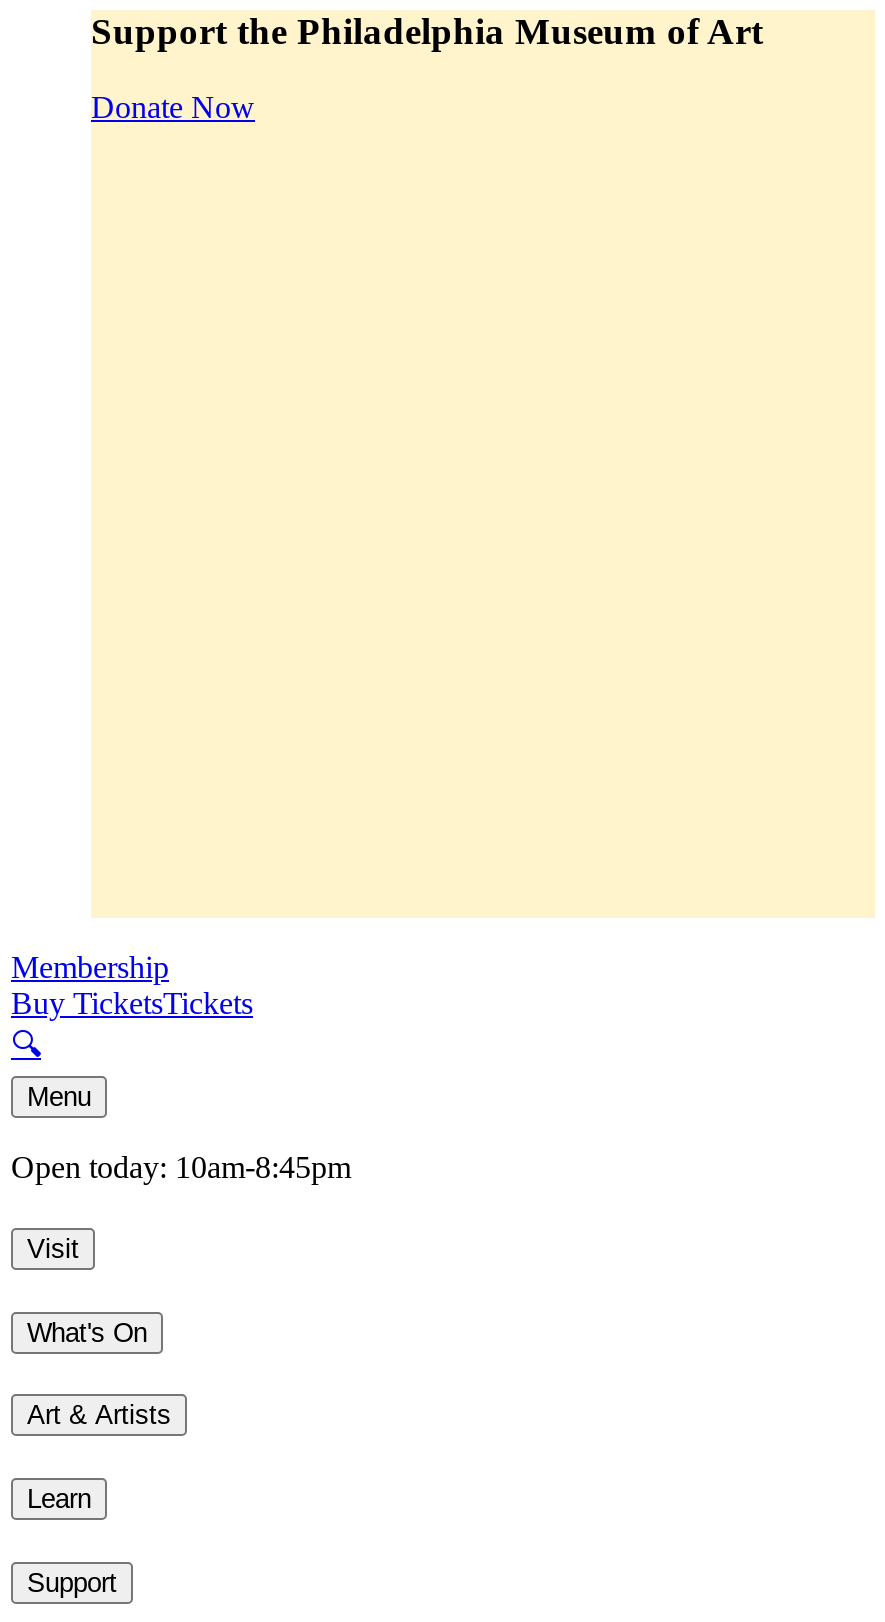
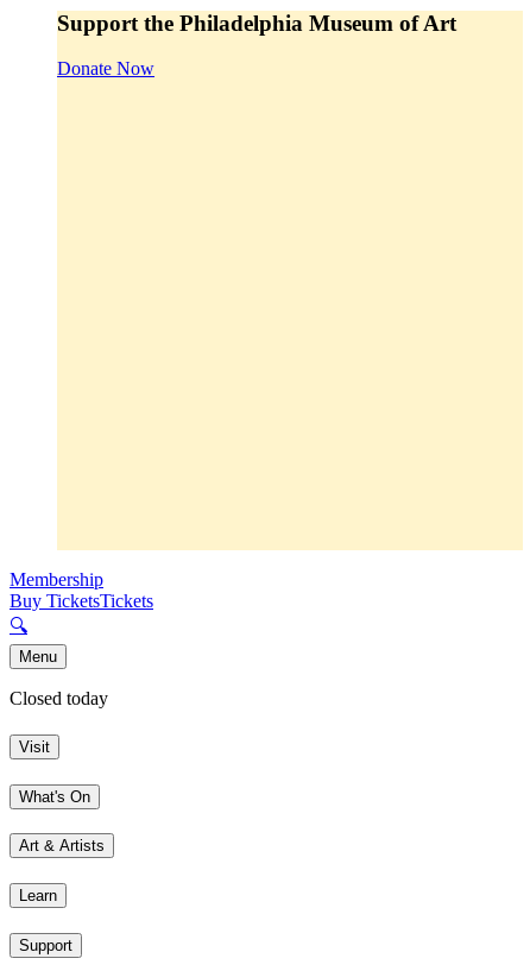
- Open today: 10am-8:45pm
+ Closed today
